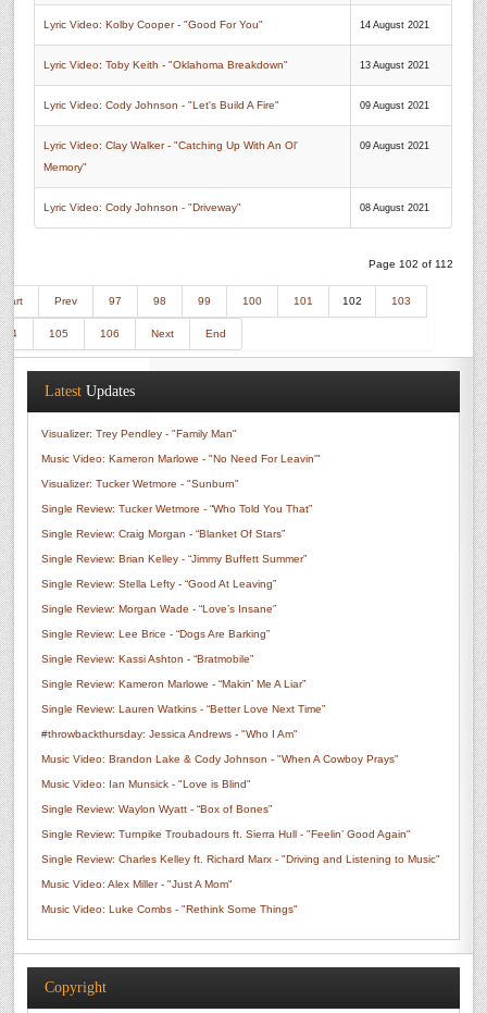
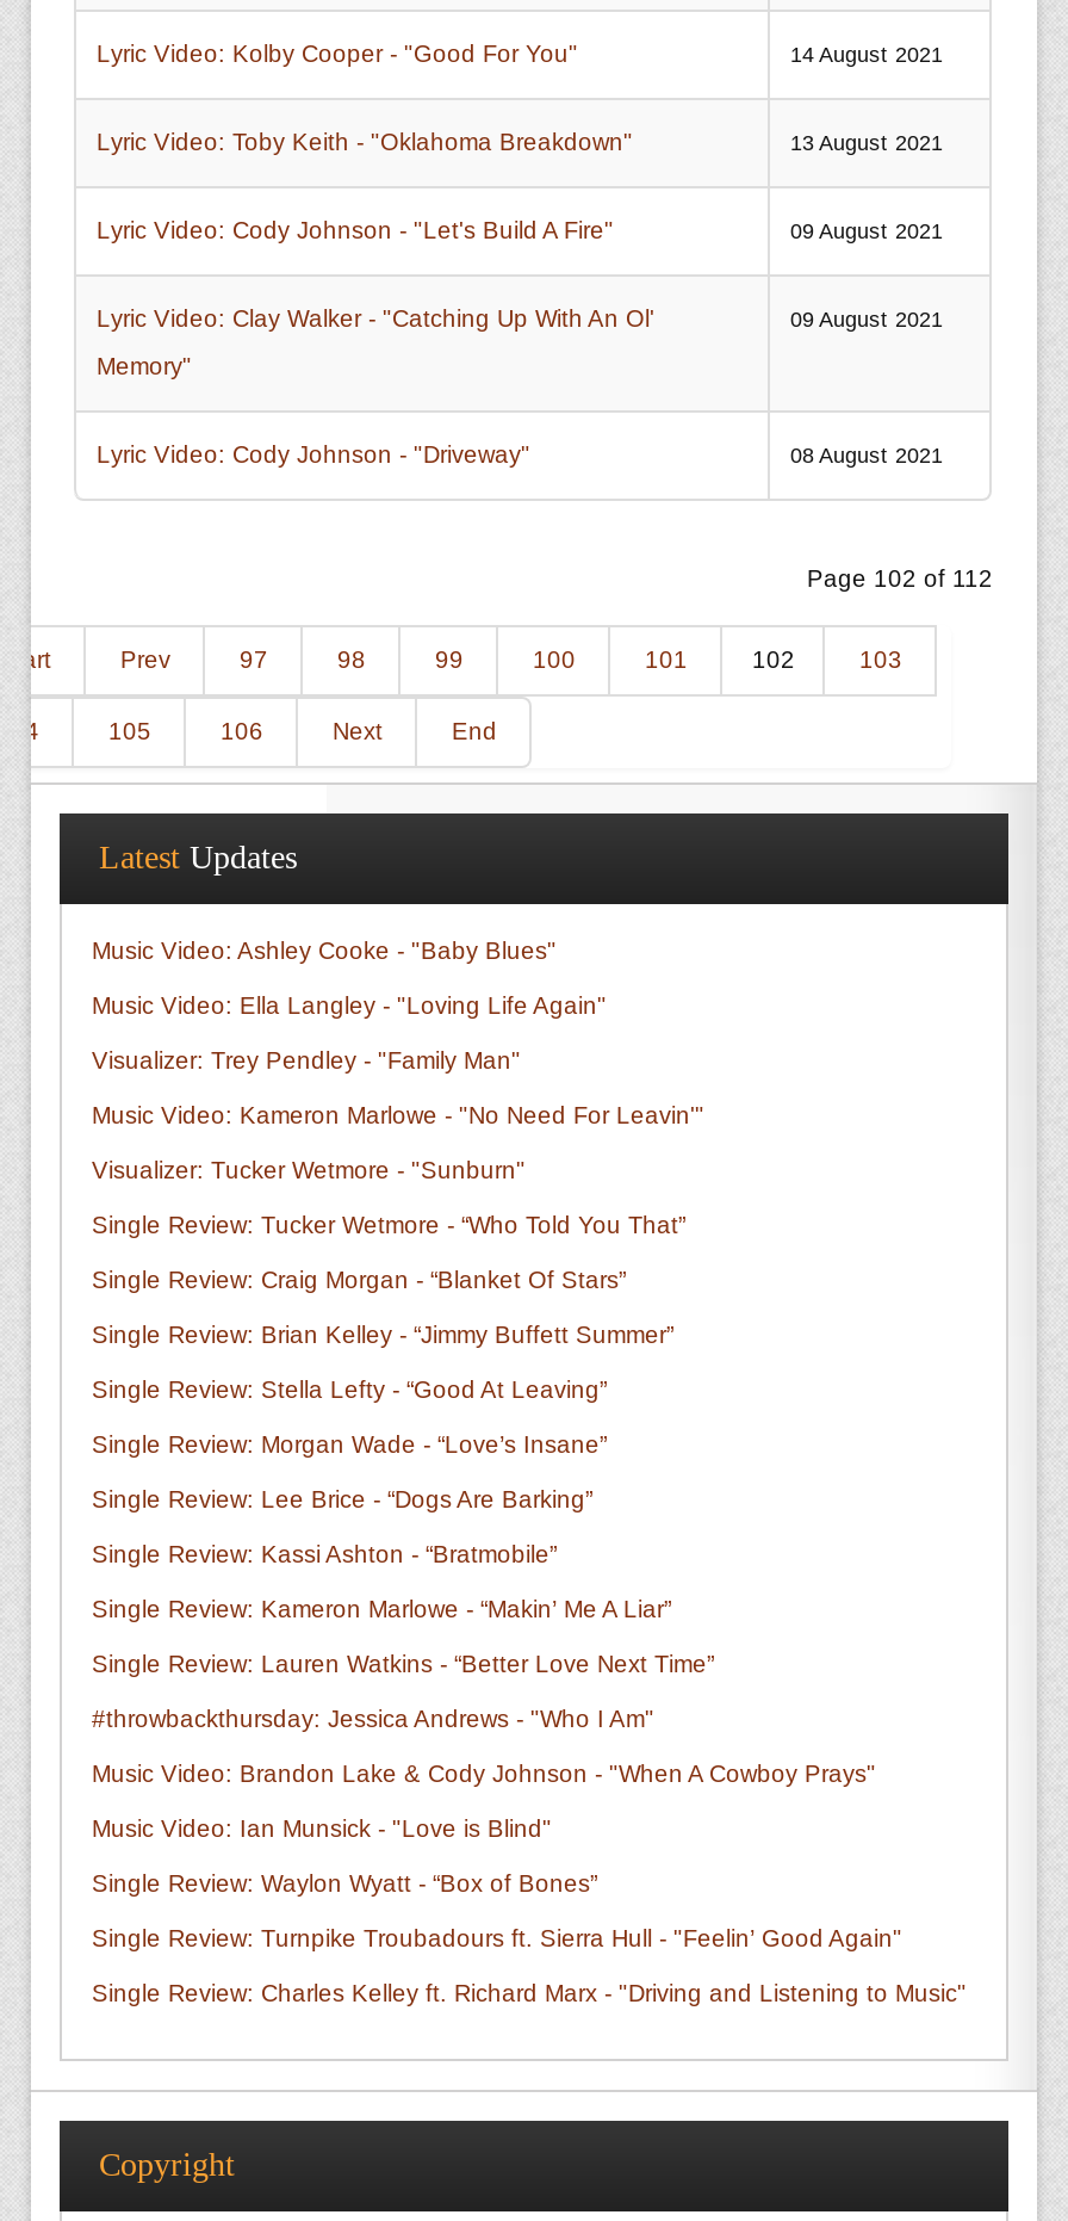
+ Music Video: Ashley Cooke - "Baby Blues"
+ Music Video: Ella Langley - "Loving Life Again"

moved down: Visualizer: Trey Pendley - "Family Man" | Music Video: Kameron Marlowe - "No Need For Leavin'" | Visualizer: Tucker Wetmore - "Sunburn" | ... | Single Review: Turnpike Troubadours ft. Sierra Hull - "Feelin’ Good Again" | Single Review: Charles Kelley ft. Richard Marx - "Driving and Listening to Music"

- Music Video: Alex Miller - "Just A Mom"
- Music Video: Luke Combs - "Rethink Some Things"
